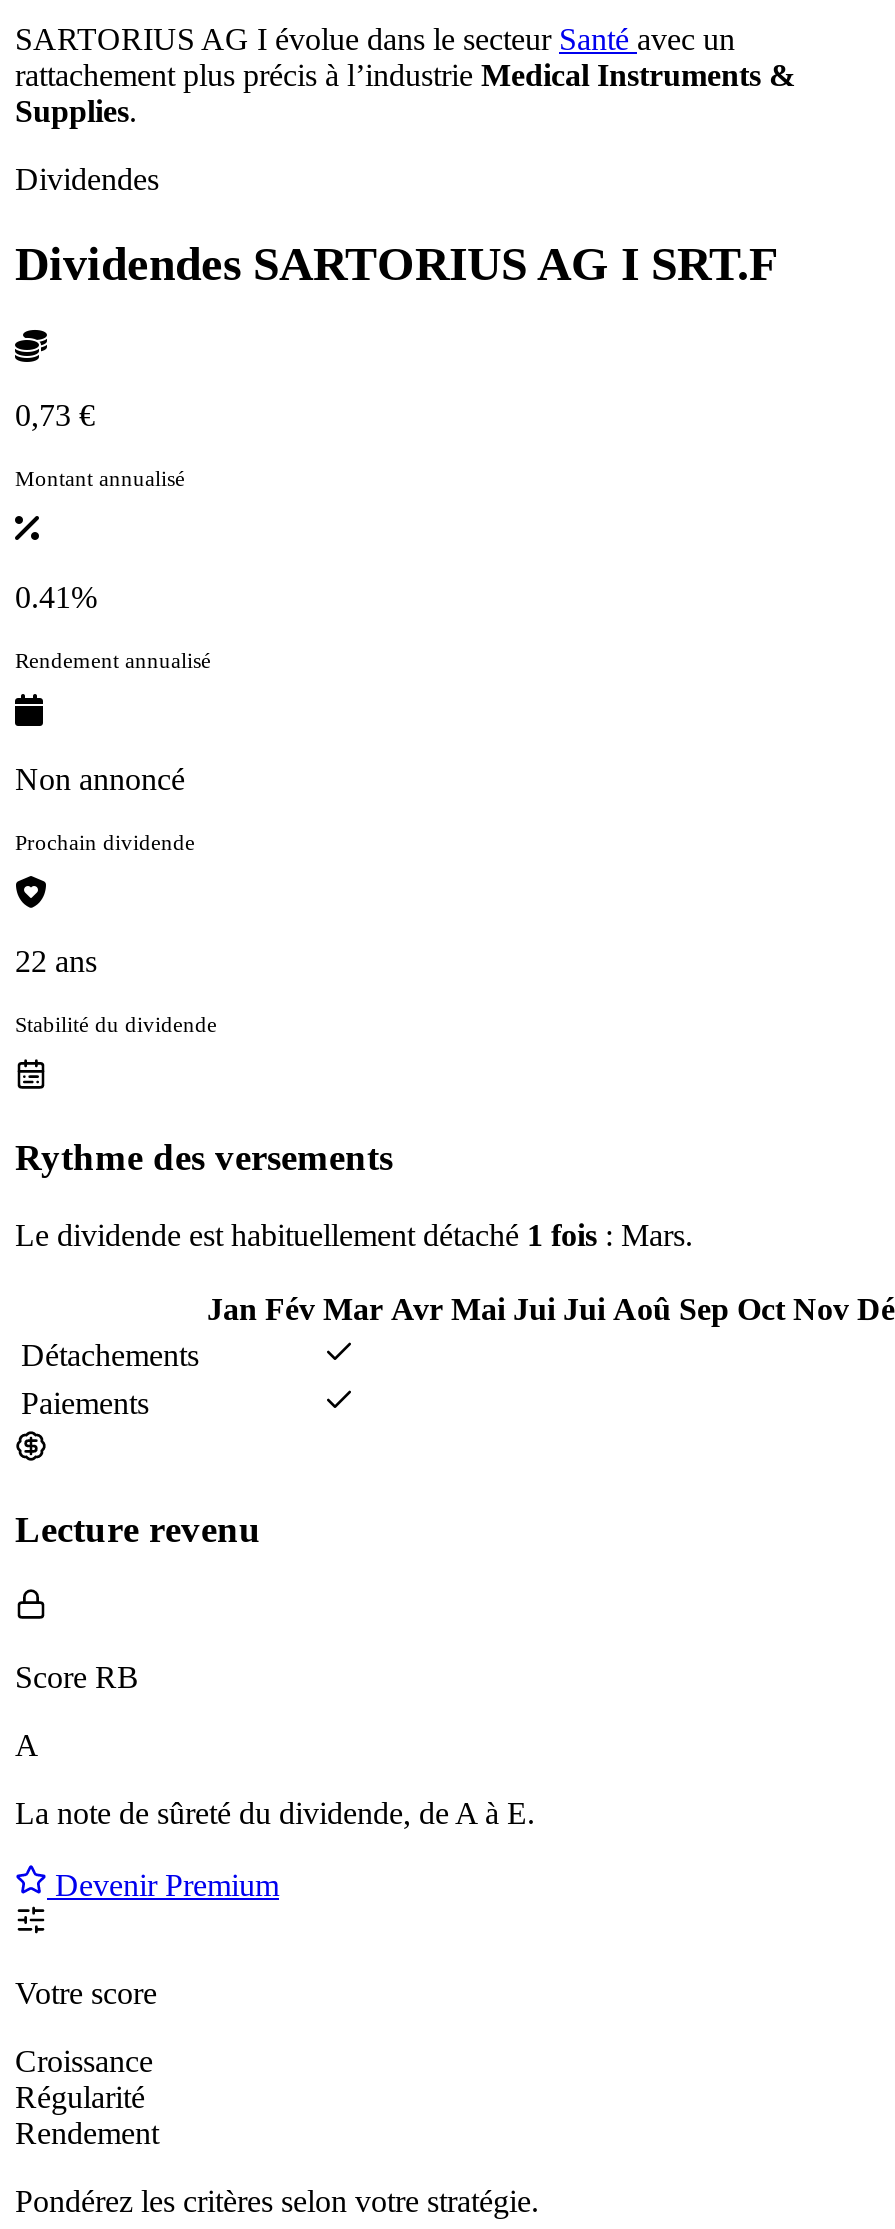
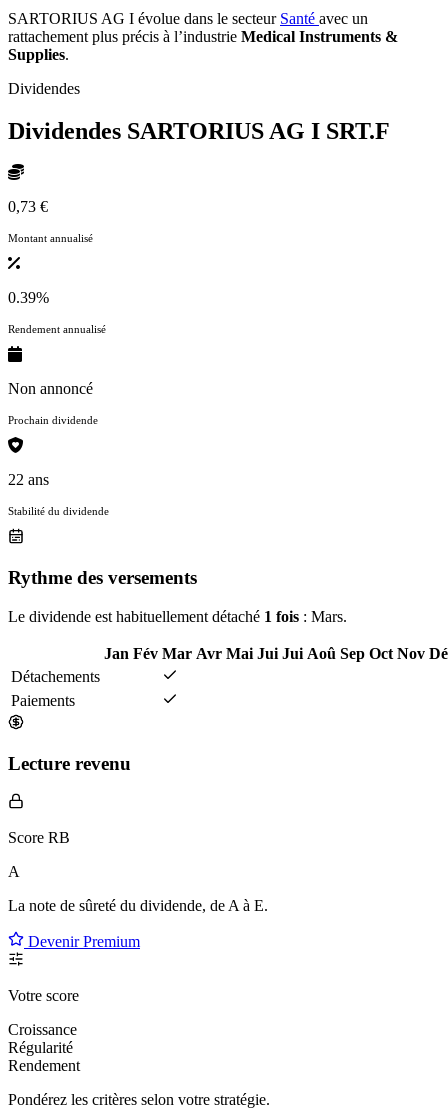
- 0.41%
+ 0.39%
